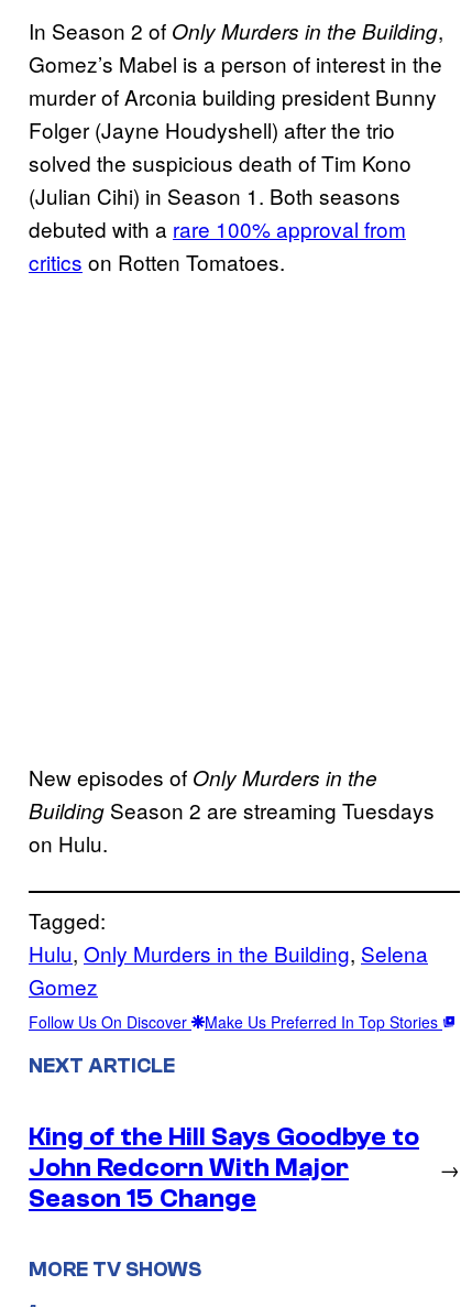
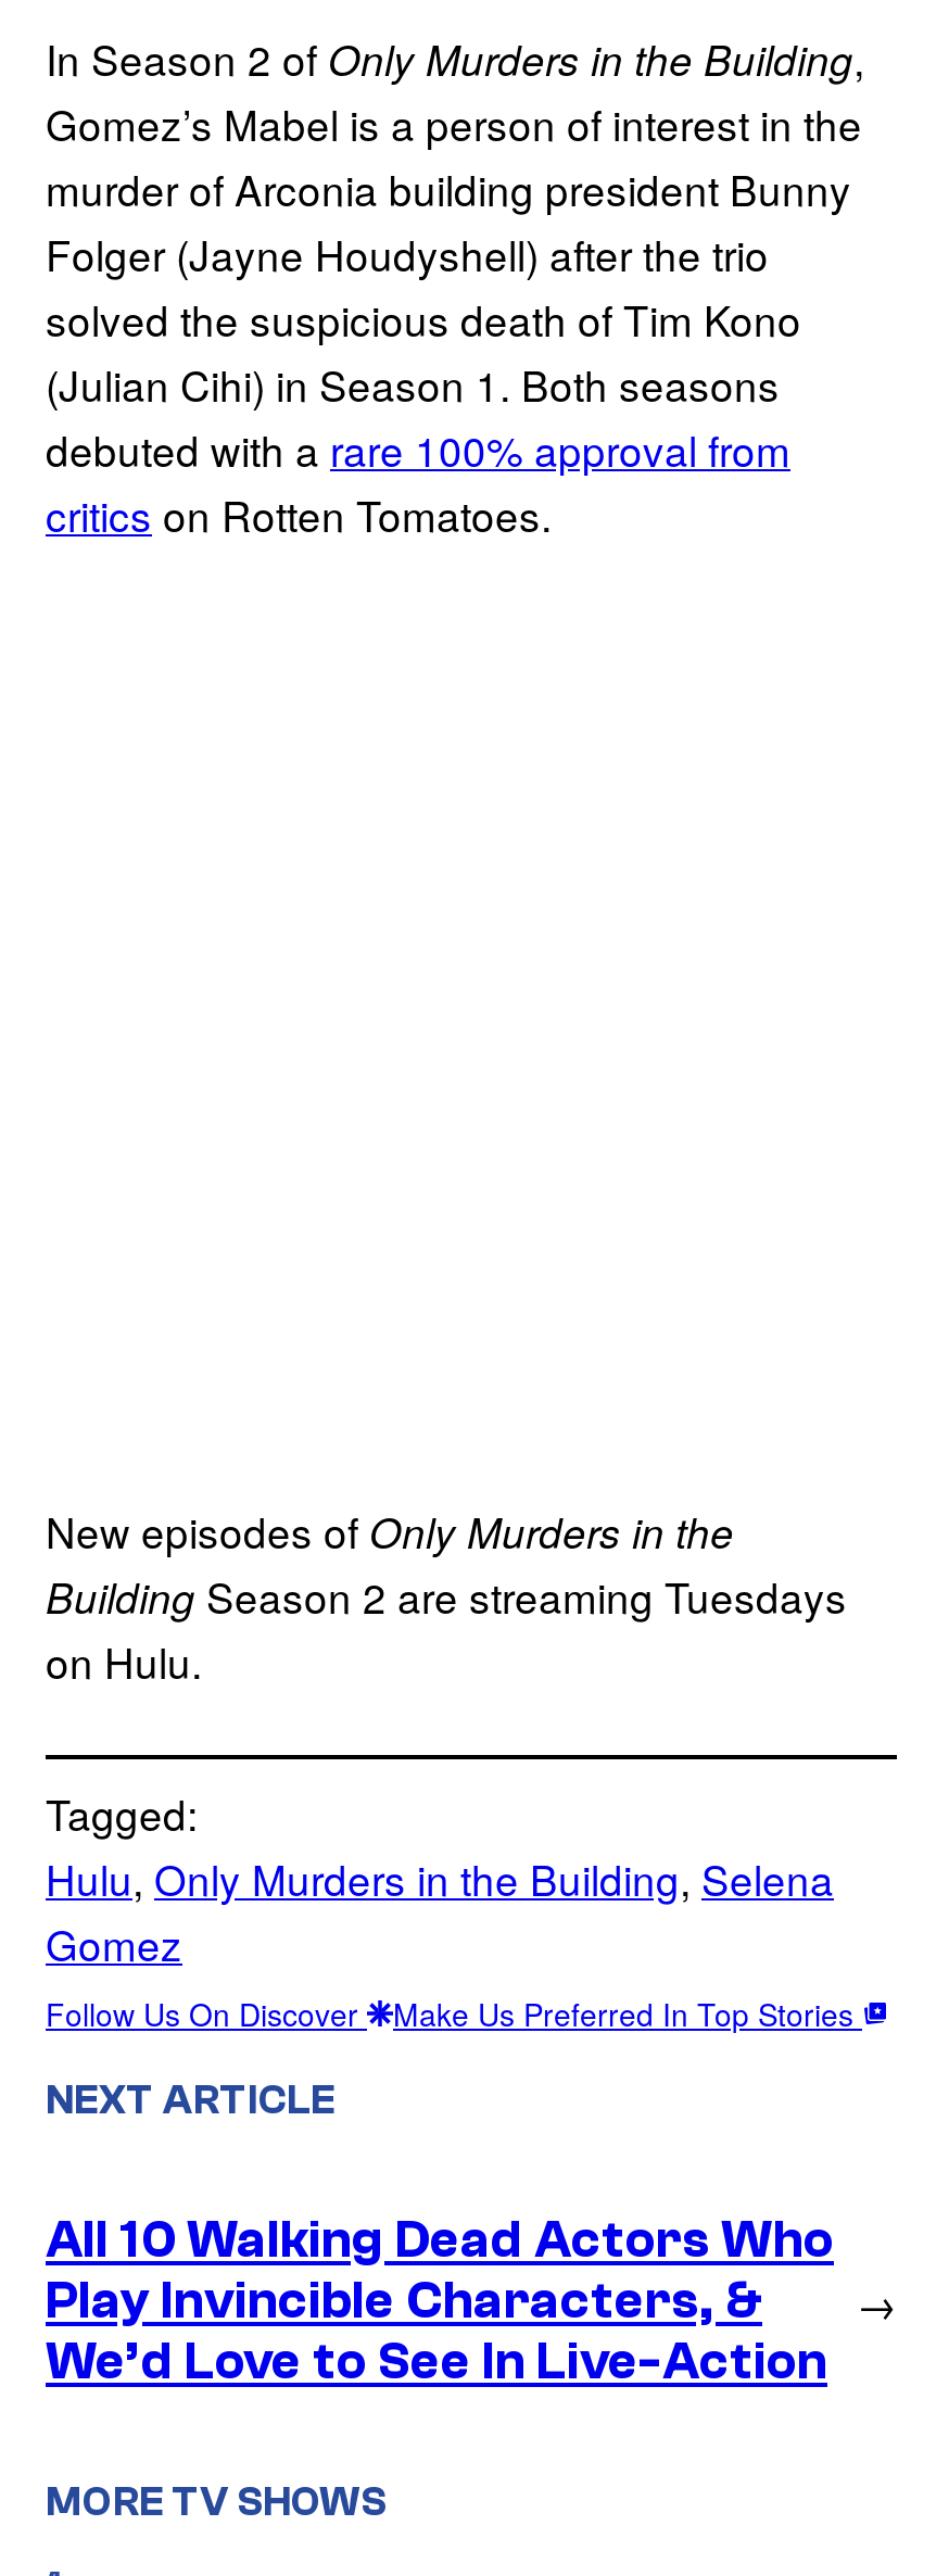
- King of the Hill Says Goodbye to
- John Redcorn With Major
- Season 15 Change
+ All 10 Walking Dead Actors Who
+ Play Invincible Characters, &
+ We’d Love to See In Live-Action
